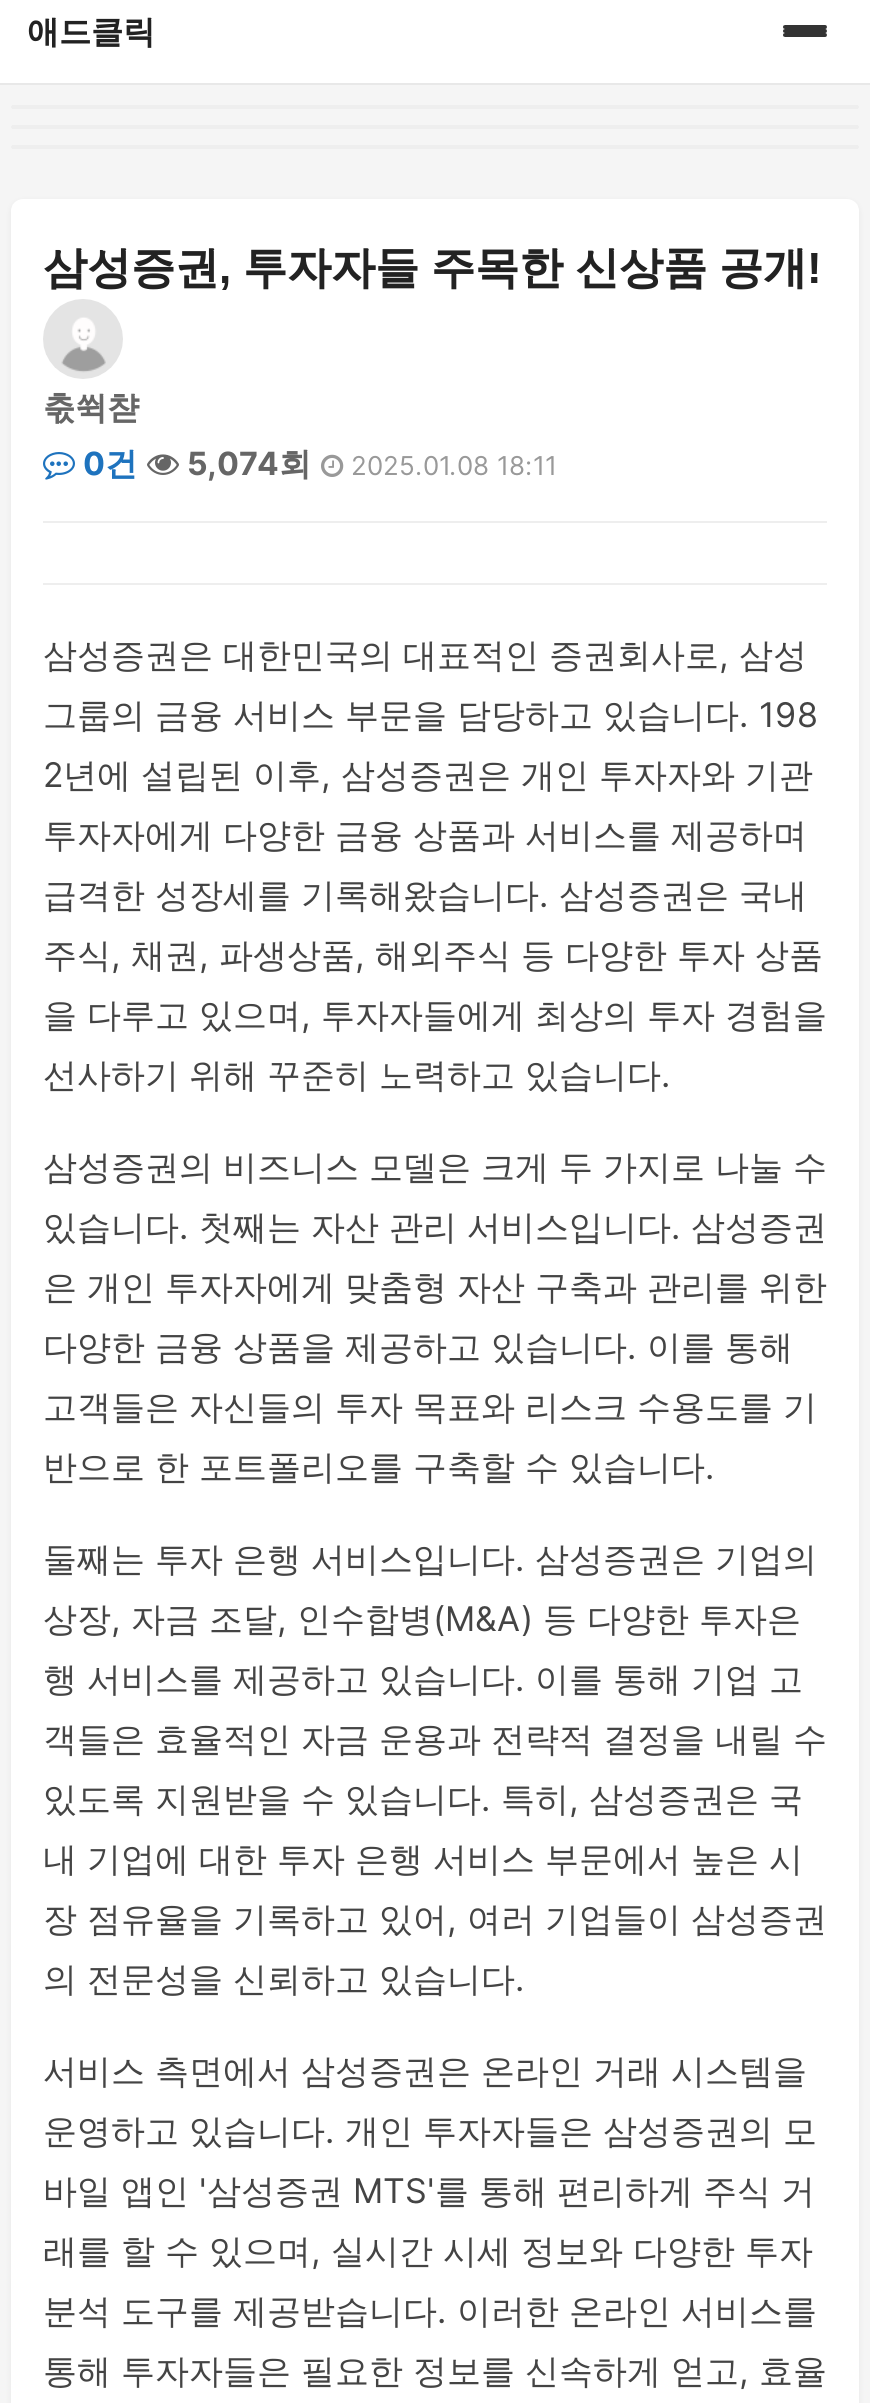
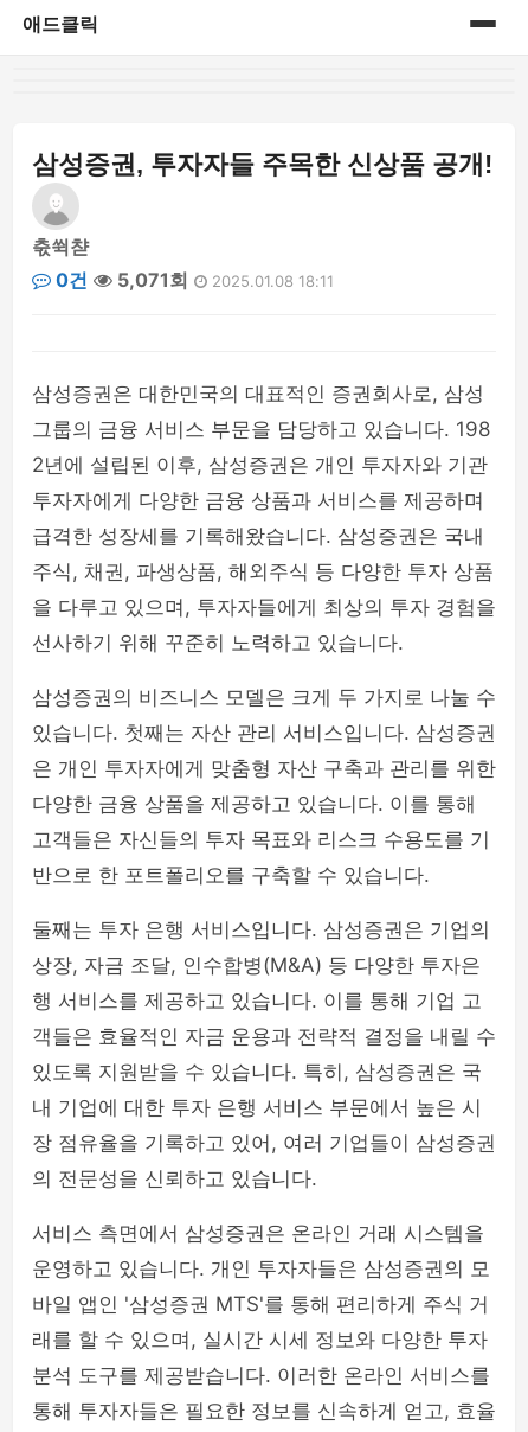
- 0건 5,074회 2025.01.08 18:11
+ 0건 5,071회 2025.01.08 18:11
